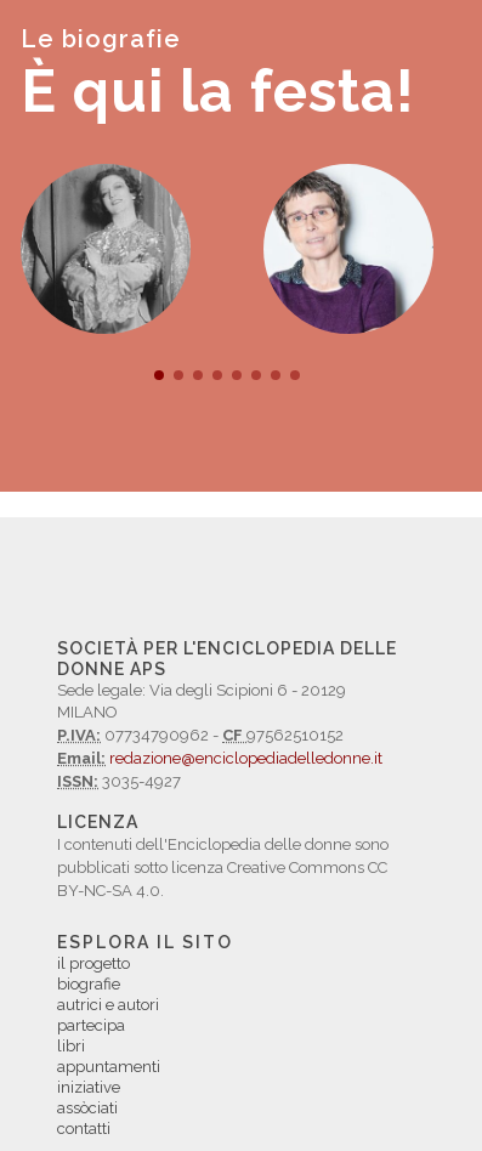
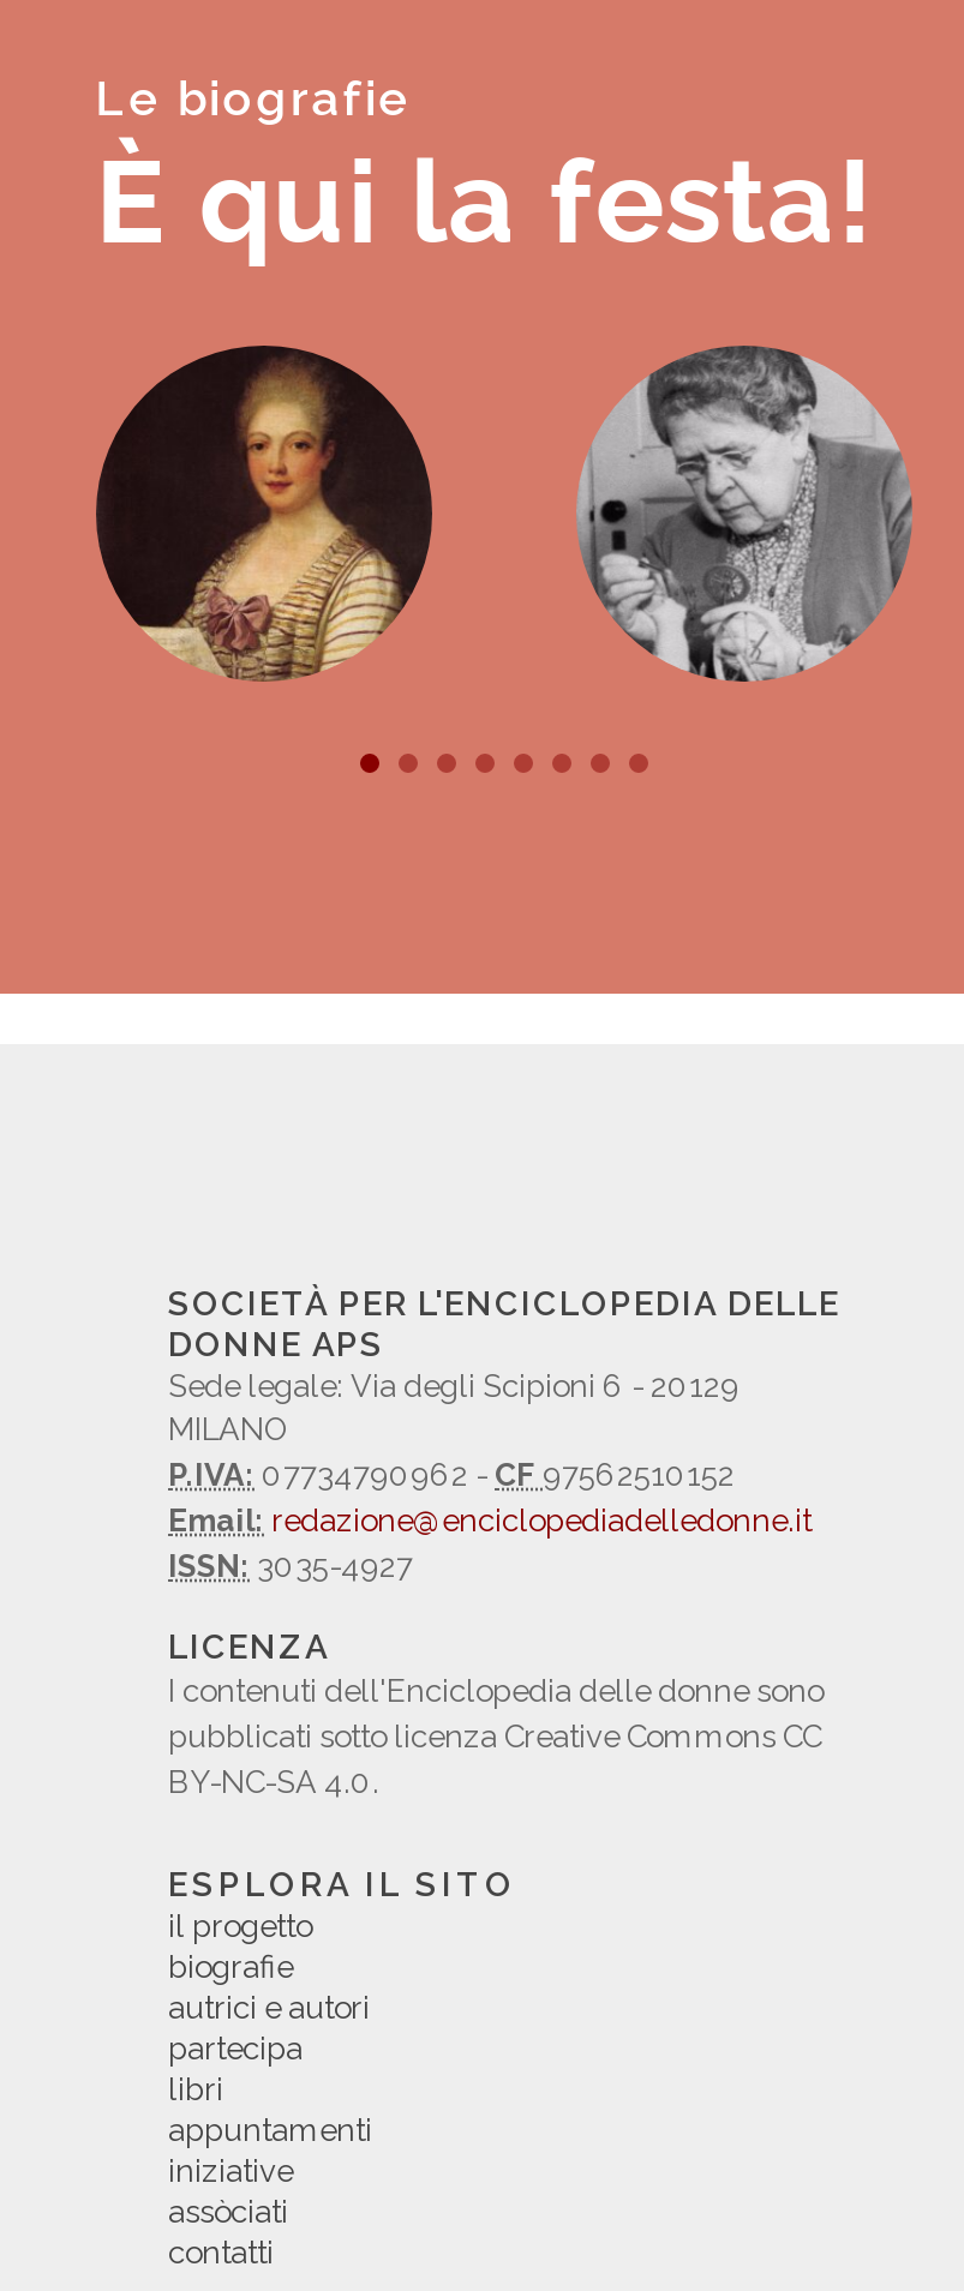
- [image]
+ [image]

- [image]
+ [image]
